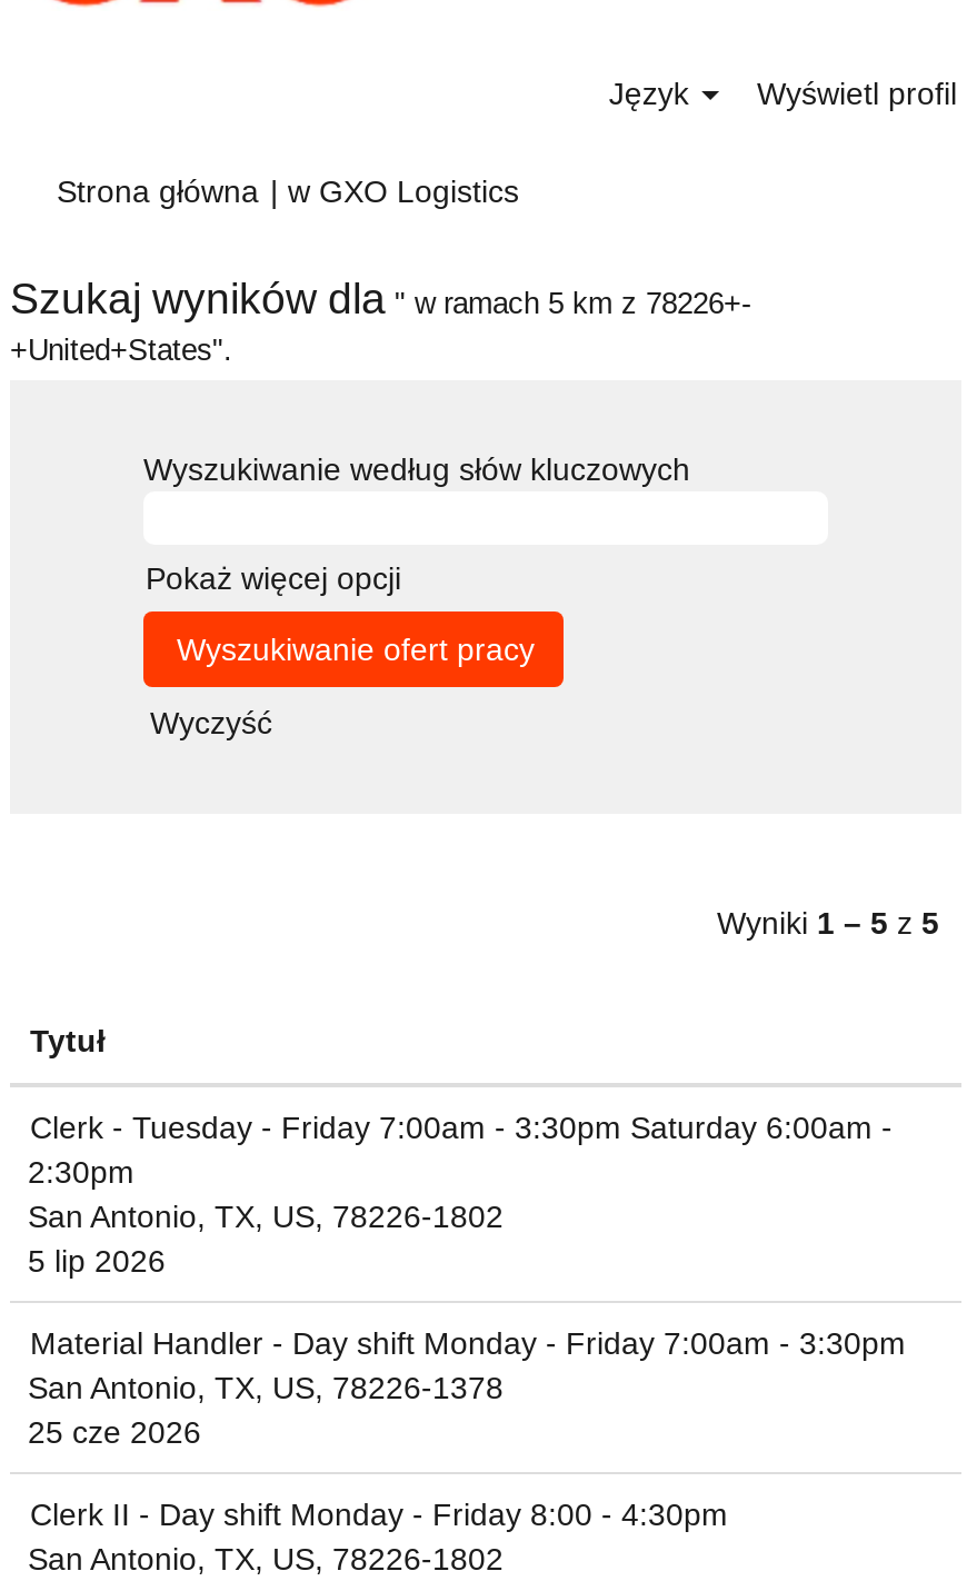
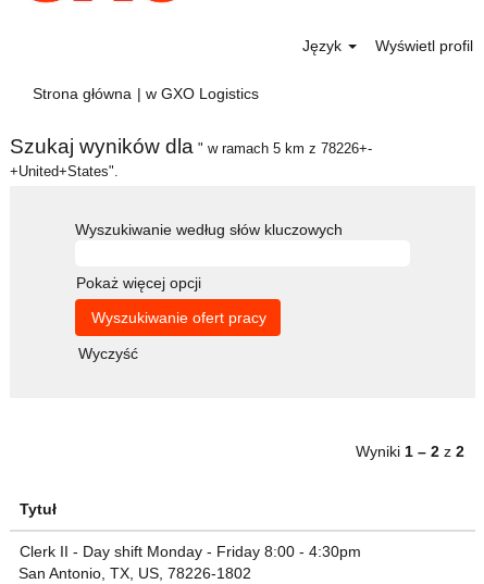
- Wyniki 1 – 5 z 5
+ Wyniki 1 – 2 z 2

- Clerk - Tuesday - Friday 7:00am - 3:30pm Saturday 6:00am -
- 2:30pm
- San Antonio, TX, US, 78226-1802
- 5 lip 2026
- Material Handler - Day shift Monday - Friday 7:00am - 3:30pm
- San Antonio, TX, US, 78226-1378
- 25 cze 2026
